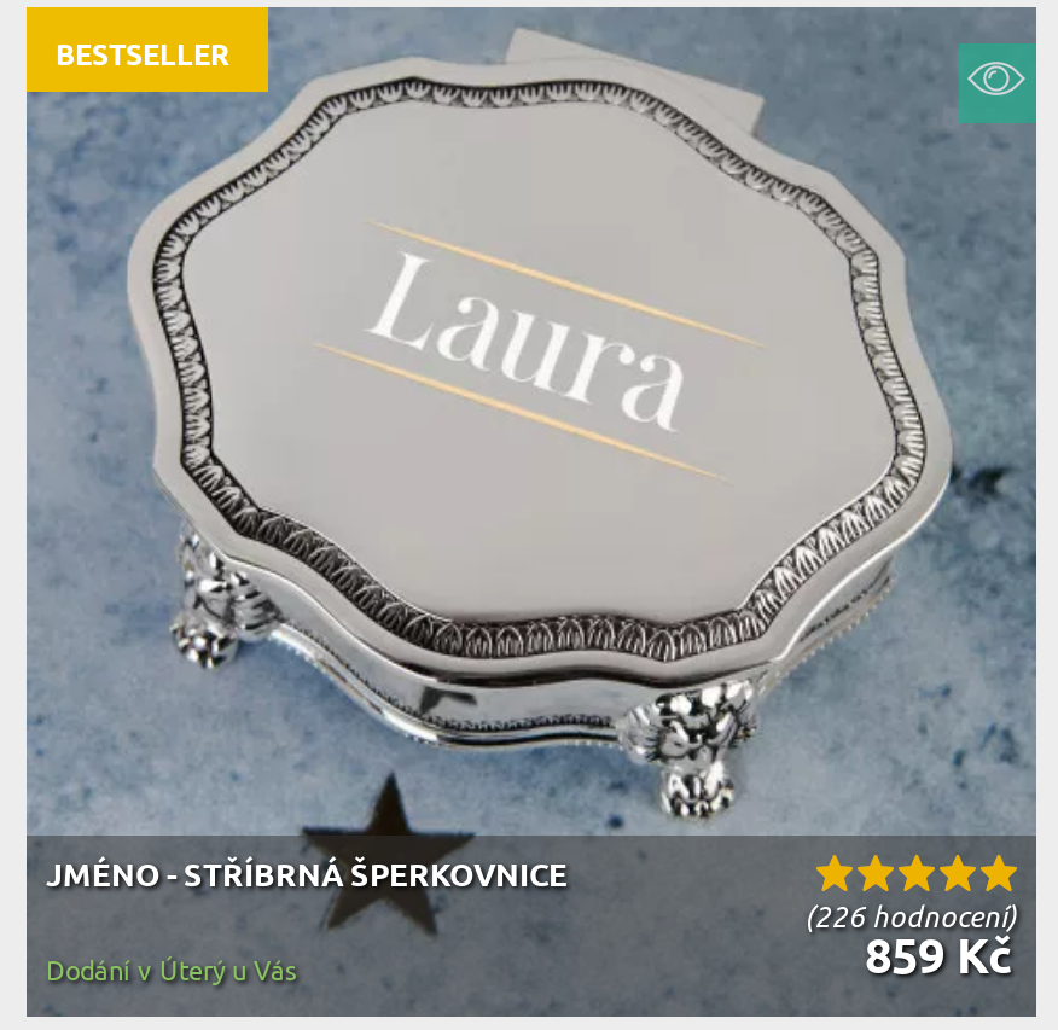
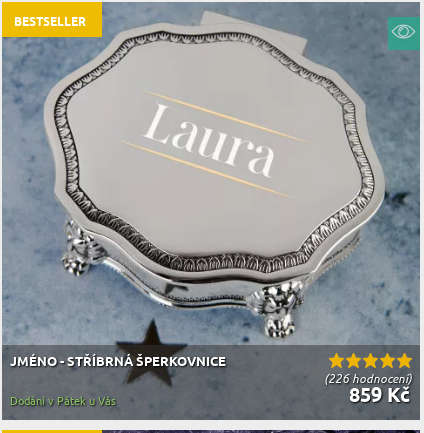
- Dodání v Úterý u Vás
+ Dodání v Pátek u Vás
